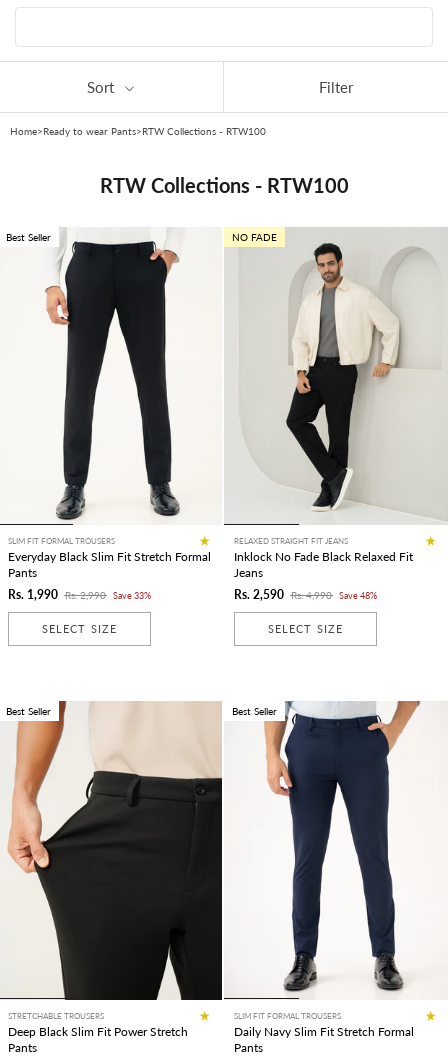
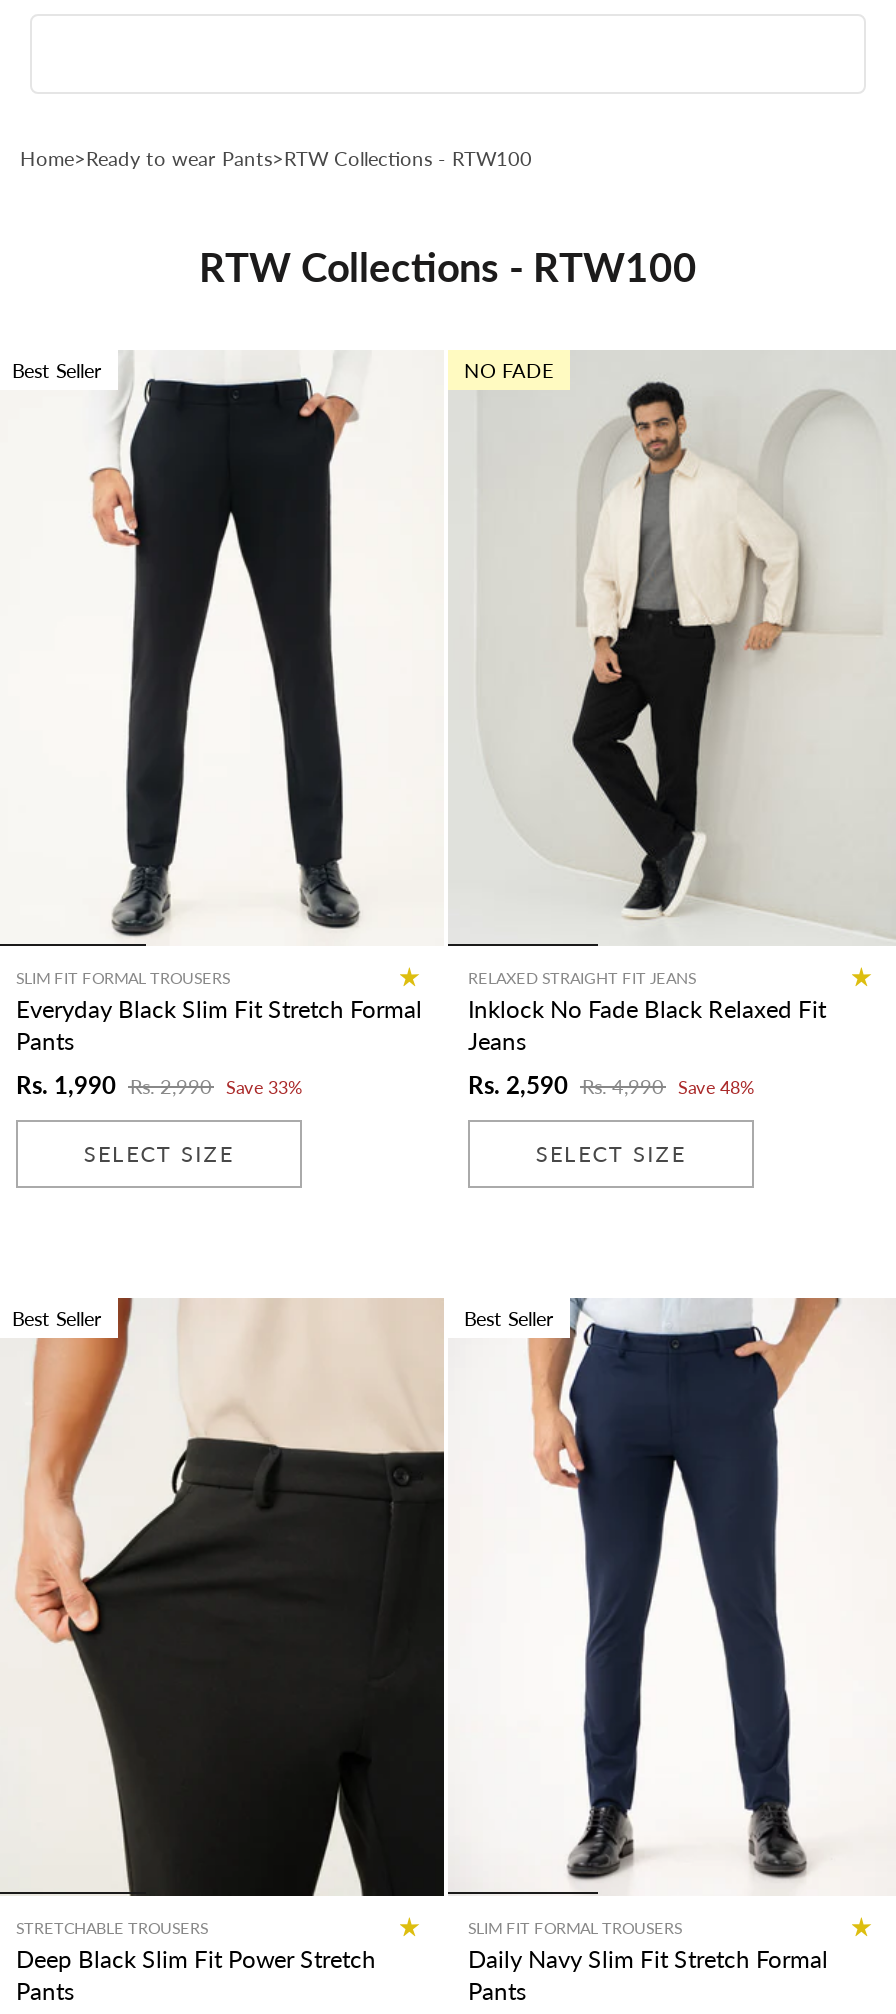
- Sort
- Filter
